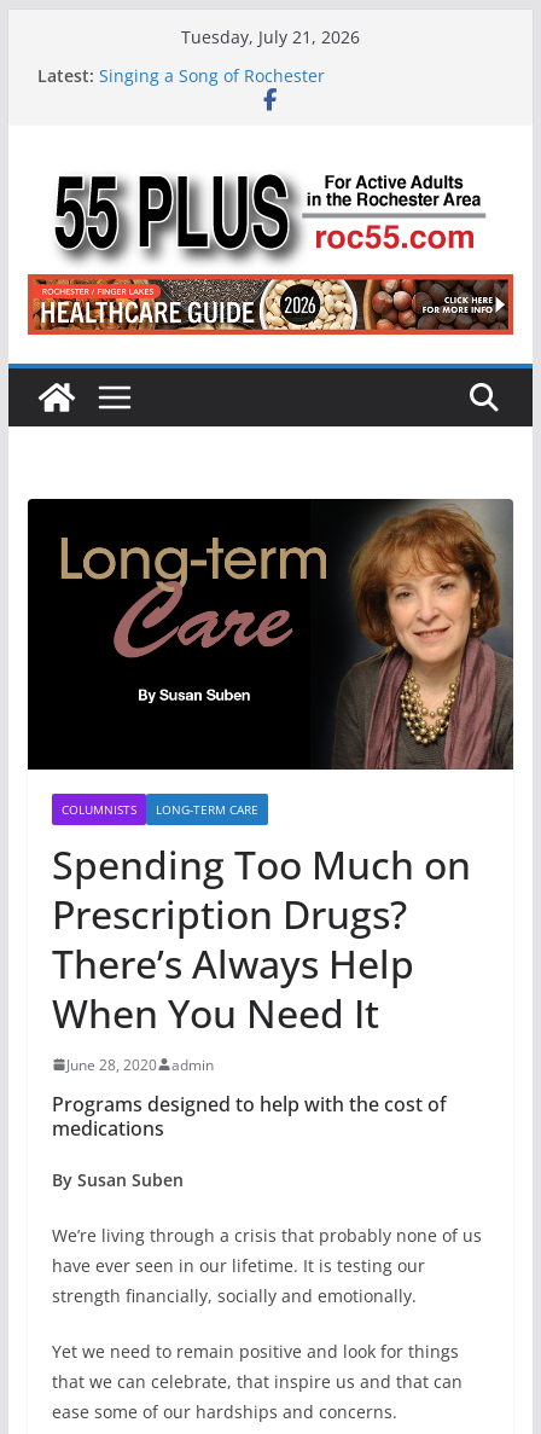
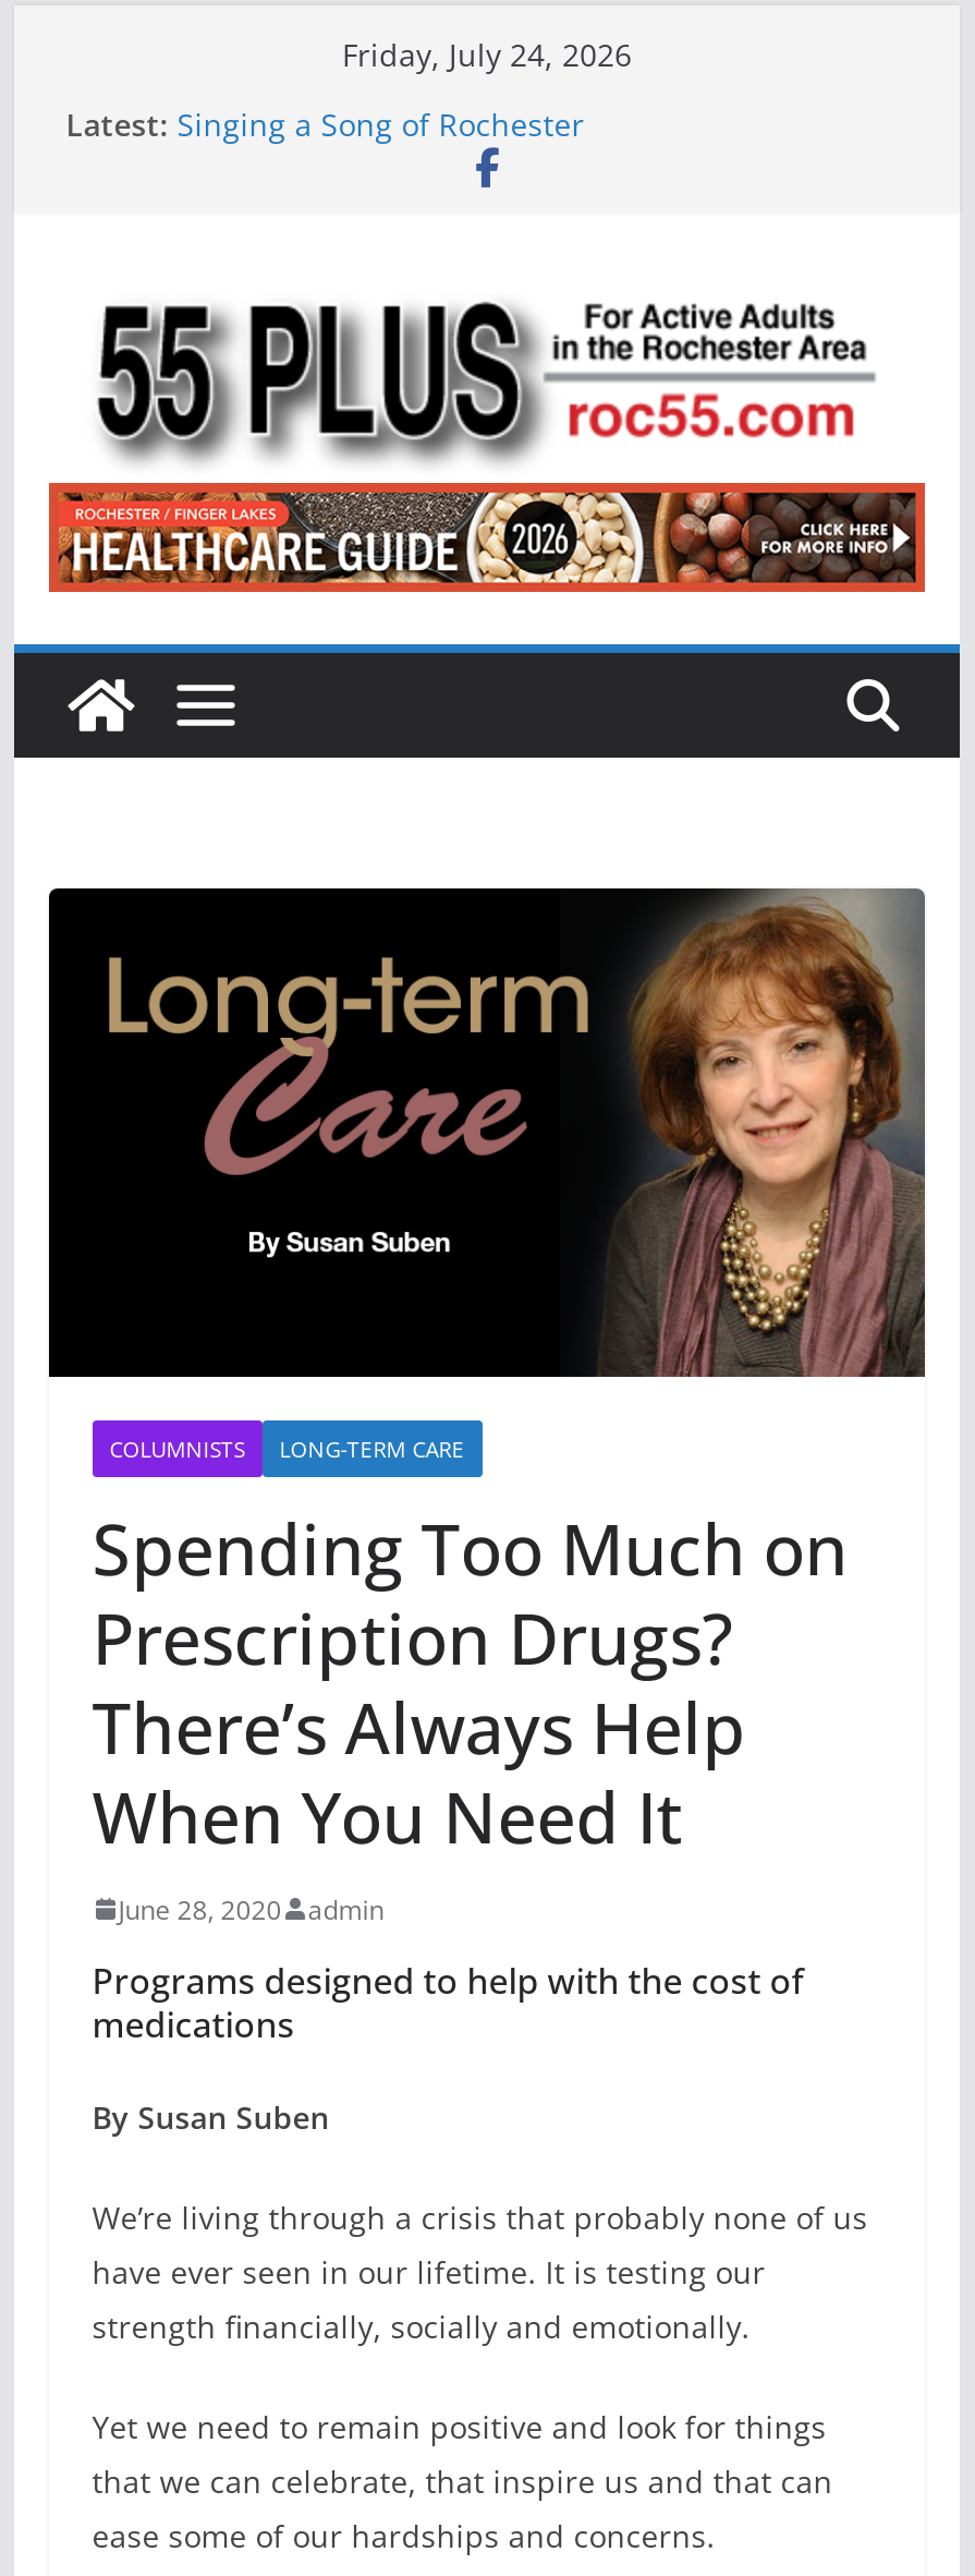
- Tuesday, July 21, 2026
+ Friday, July 24, 2026
